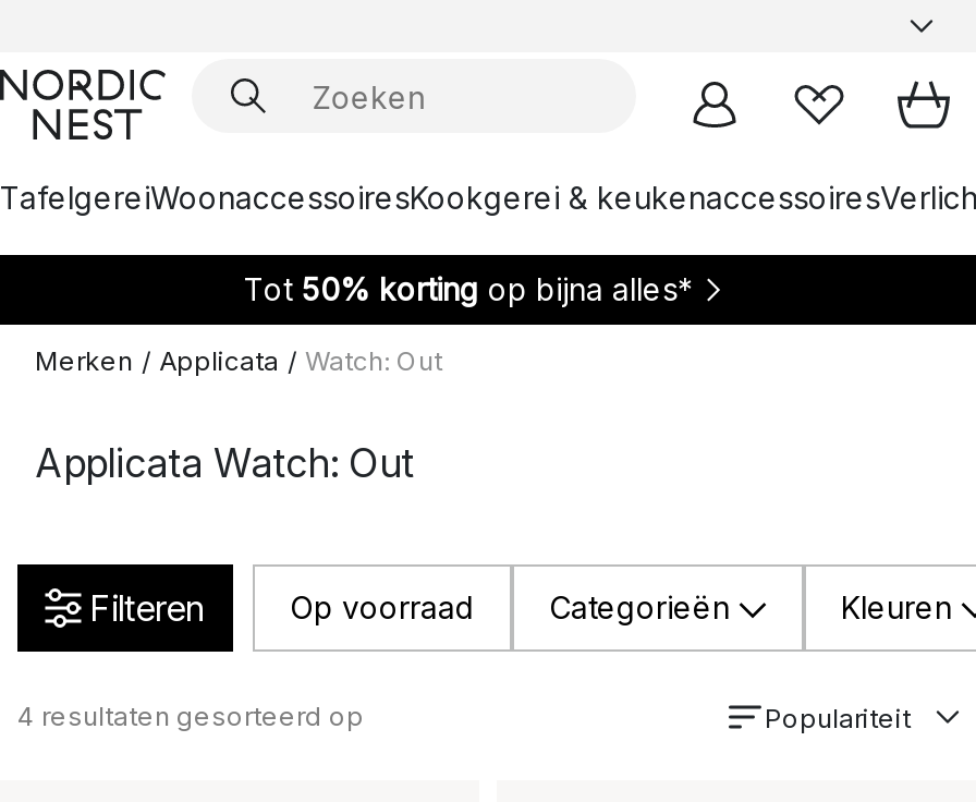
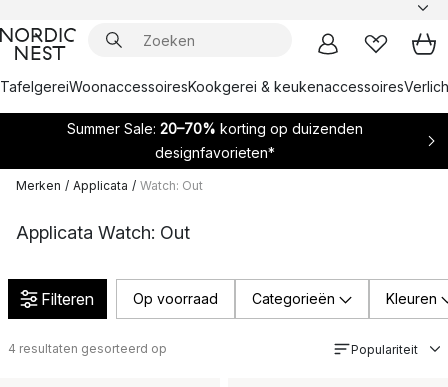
- Tot 50% korting op bijna alles*
+ Summer Sale: 20–70% korting op duizenden
+ designfavorieten*
